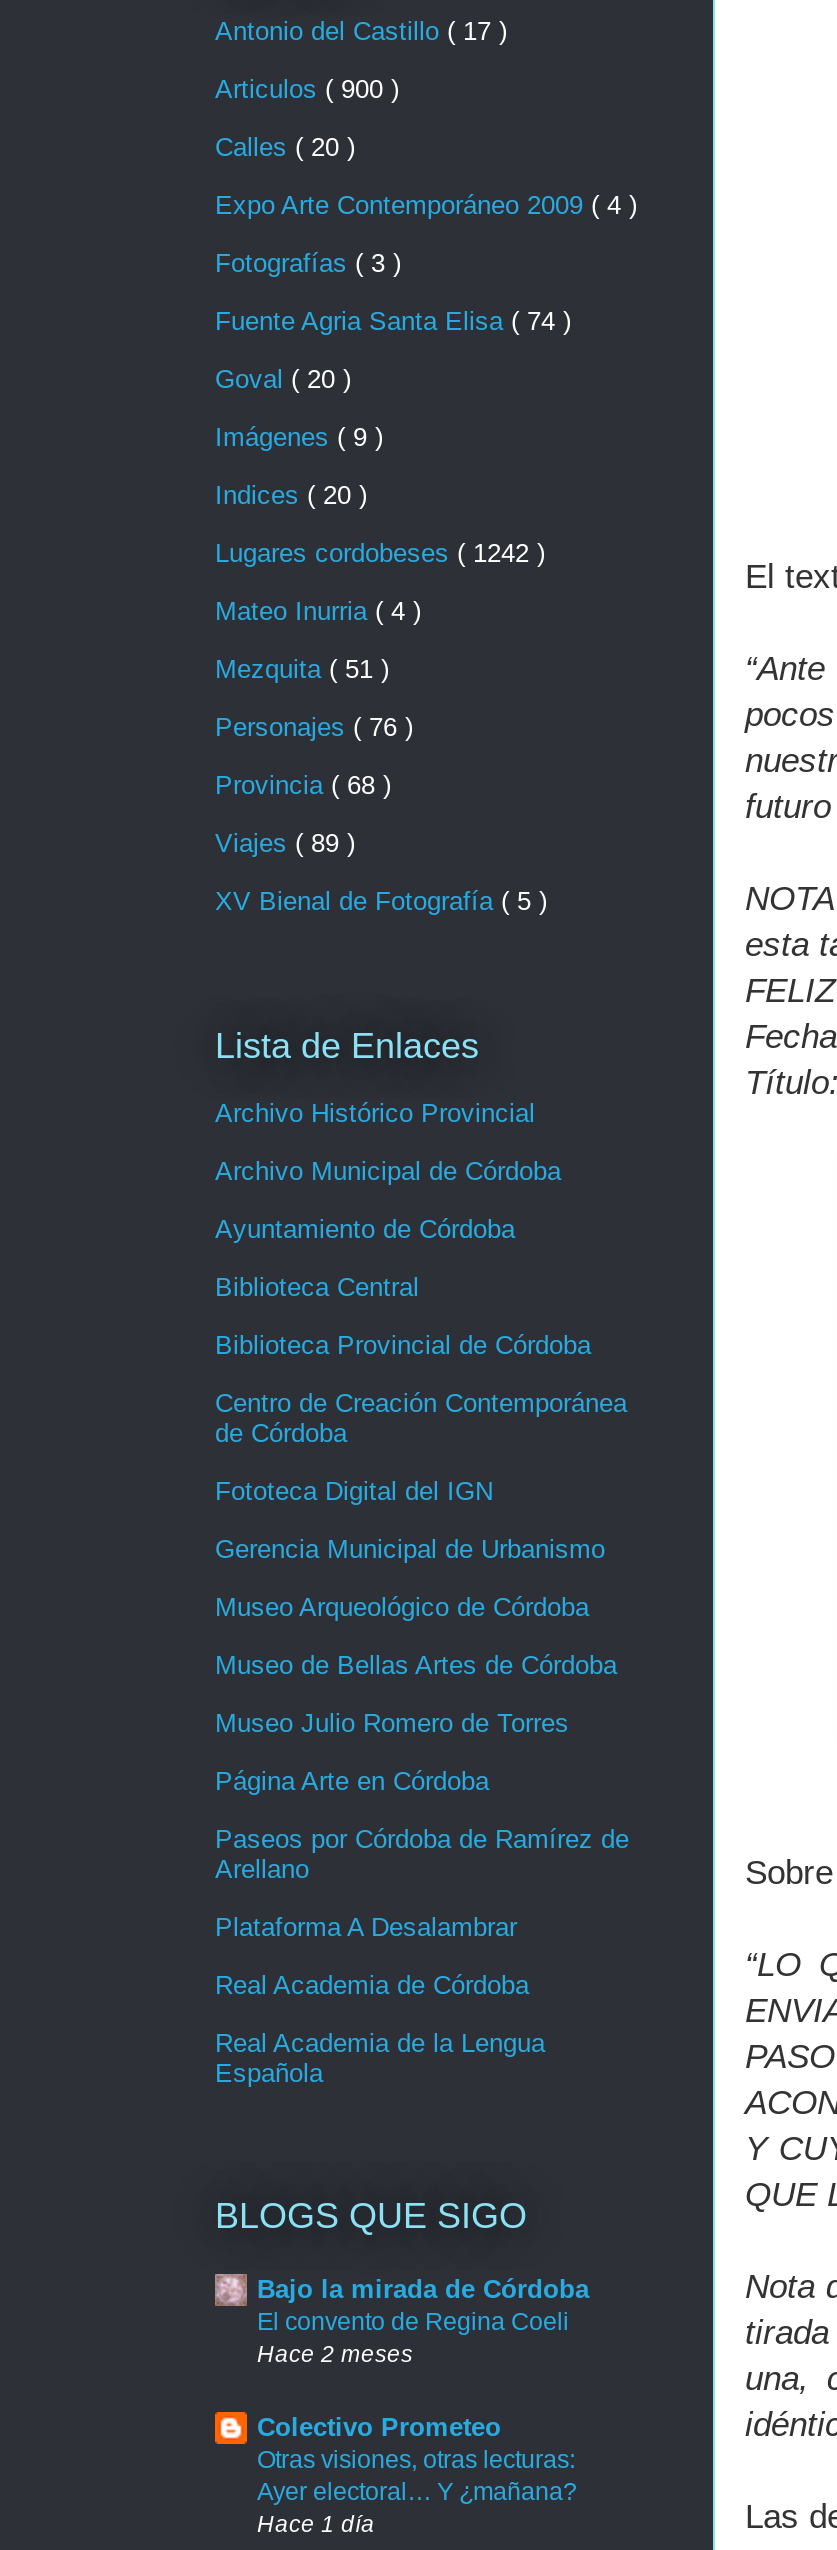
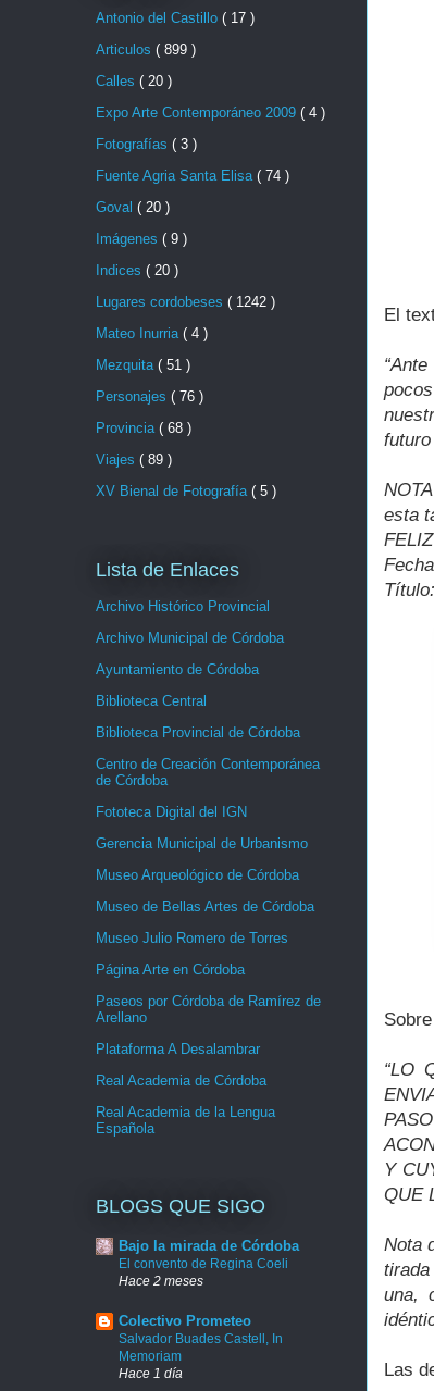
- Articulos ( 900 )
+ Articulos ( 899 )

- Otras visiones, otras lecturas:
- Ayer electoral… Y ¿mañana?
+ Salvador Buades Castell, In
+ Memoriam
